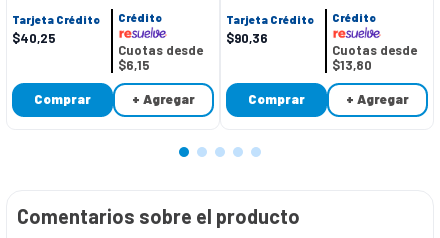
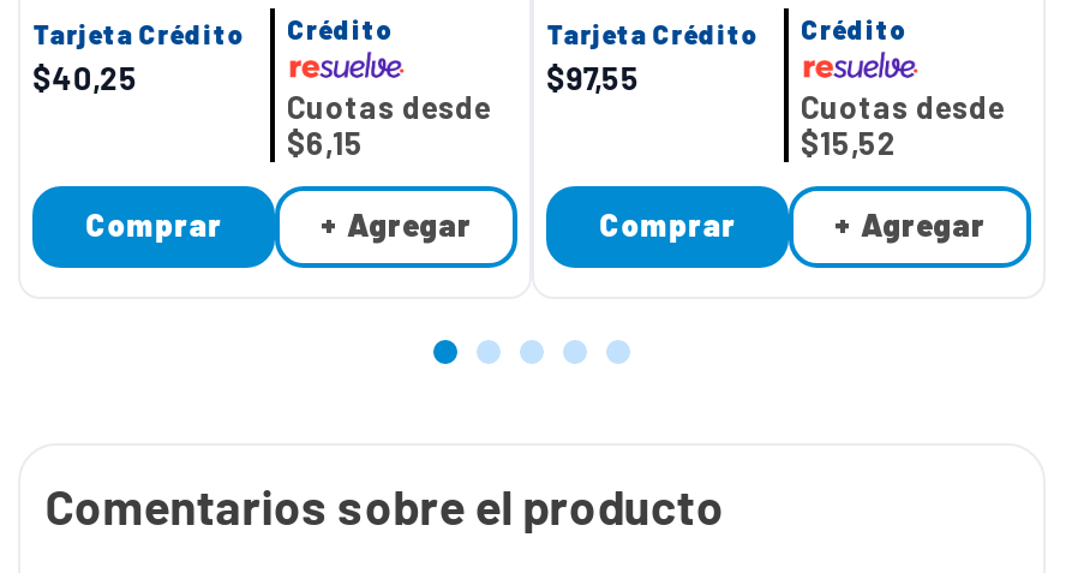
- $90,36
+ $97,55

- $13,80
+ $15,52
